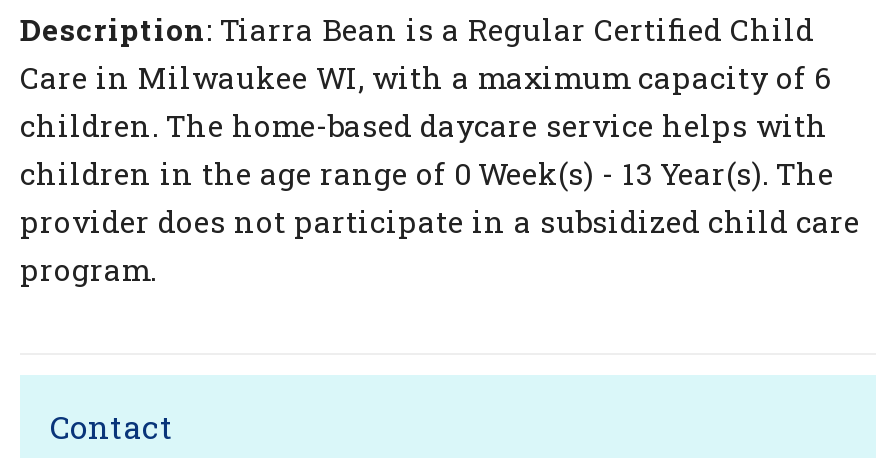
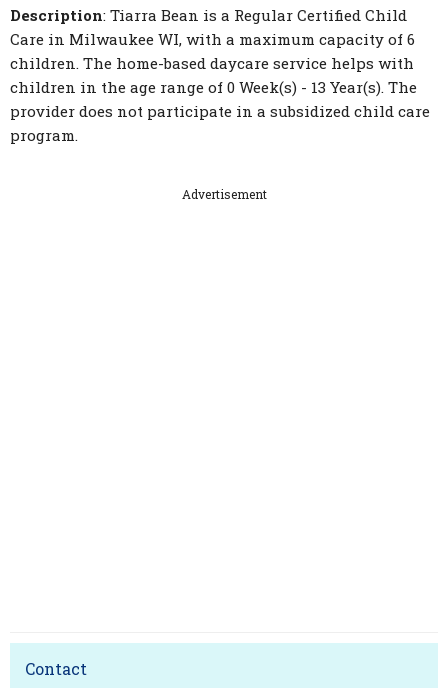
+ Advertisement
